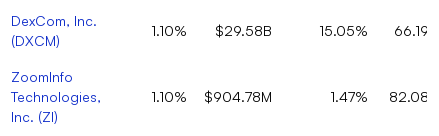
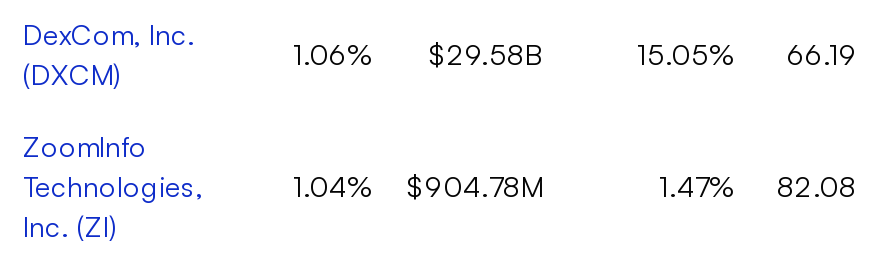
- 1.10% $29.58B
+ 1.06% $29.58B

- 1.10% $904.78M
+ 1.04% $904.78M
